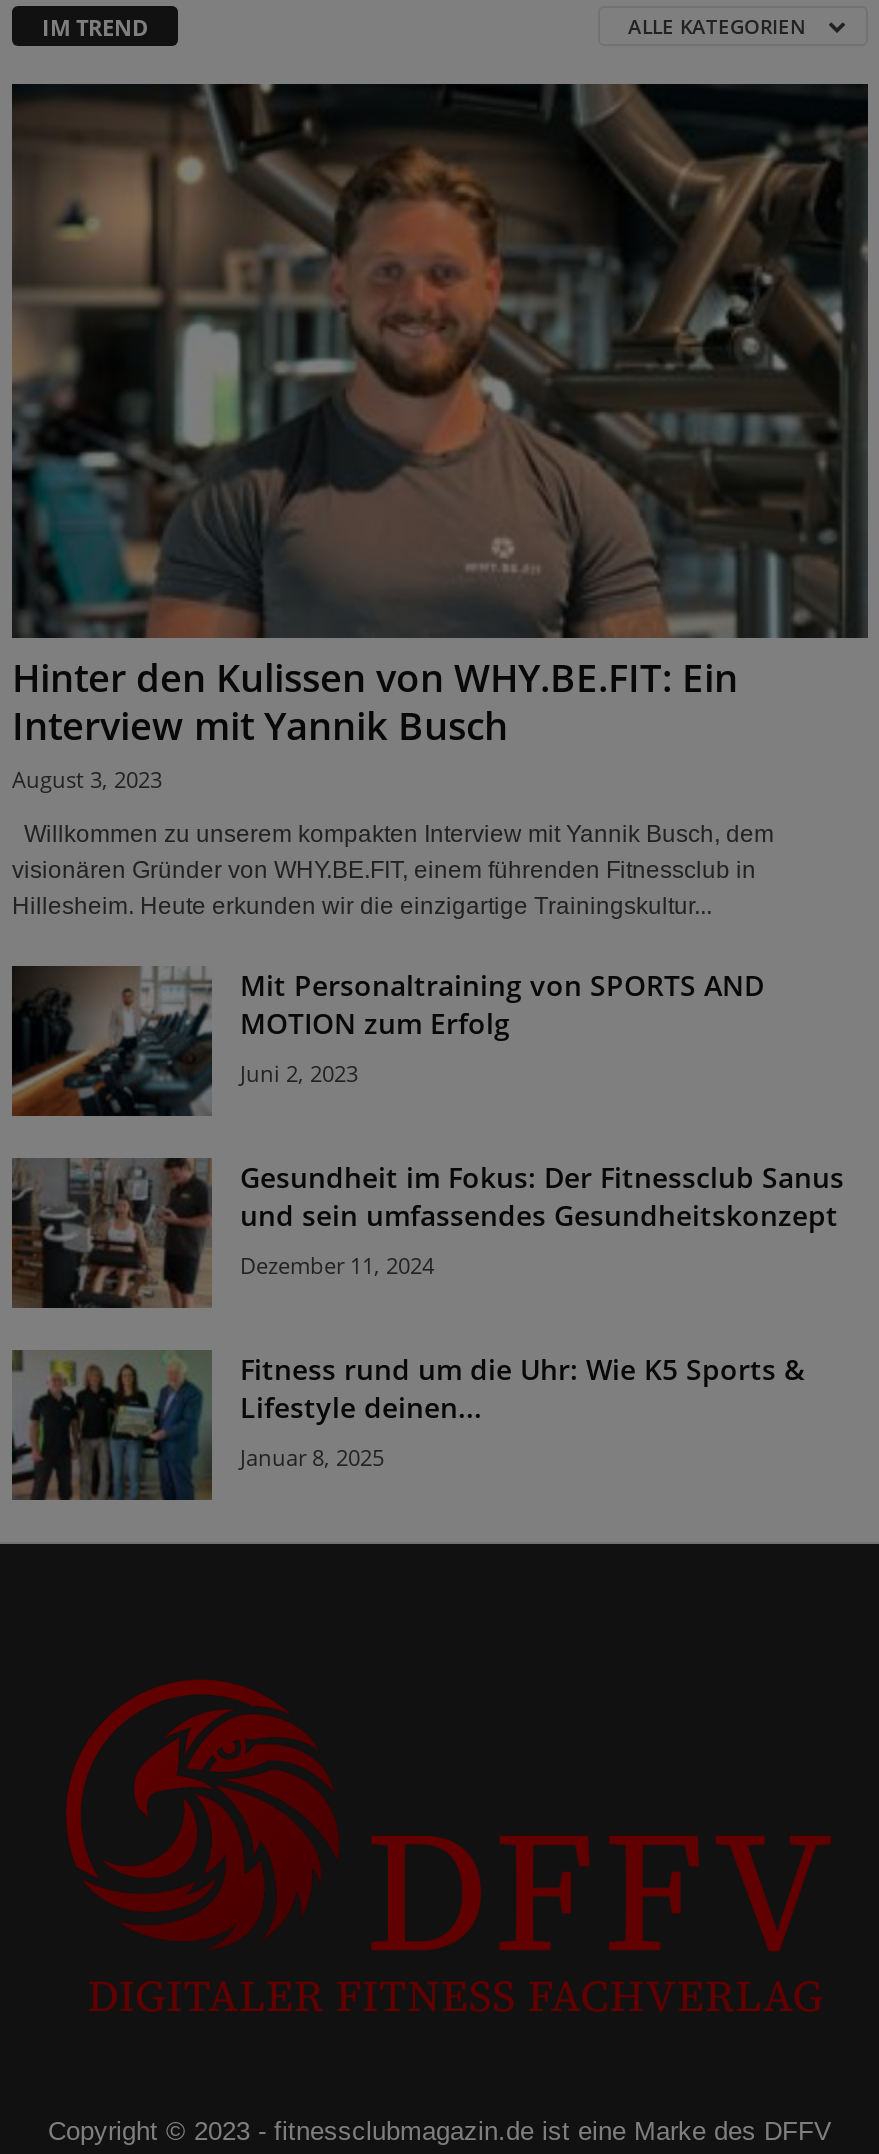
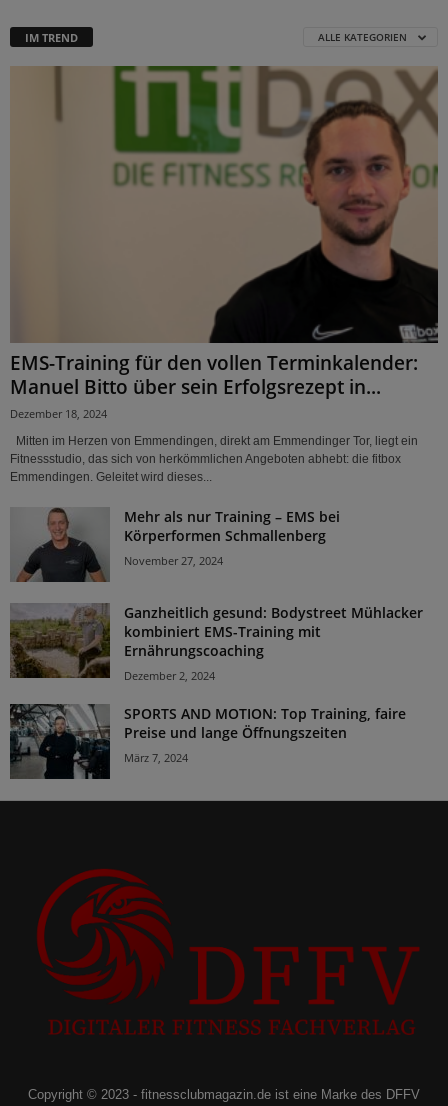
- [image]
- Hinter den Kulissen von WHY.BE.FIT: Ein
- Interview mit Yannik Busch
- August 3, 2023
+ [image]
+ EMS-Training für den vollen Terminkalender:
+ Manuel Bitto über sein Erfolgsrezept in...
+ Dezember 18, 2024

- Willkommen zu unserem kompakten Interview mit Yannik Busch, dem
- visionären Gründer von WHY.BE.FIT, einem führenden Fitnessclub in
- Hillesheim. Heute erkunden wir die einzigartige Trainingskultur...
+ Mitten im Herzen von Emmendingen, direkt am Emmendinger Tor, liegt ein
+ Fitnessstudio, das sich von herkömmlichen Angeboten abhebt: die fitbox
+ Emmendingen. Geleitet wird dieses...

- [image]
- Mit Personaltraining von SPORTS AND
- MOTION zum Erfolg
- Juni 2, 2023
+ [image]
+ Mehr als nur Training – EMS bei
+ Körperformen Schmallenberg
+ November 27, 2024

- [image]
- Gesundheit im Fokus: Der Fitnessclub Sanus
- und sein umfassendes Gesundheitskonzept
- Dezember 11, 2024
+ [image]
+ Ganzheitlich gesund: Bodystreet Mühlacker
+ kombiniert EMS-Training mit
+ Ernährungscoaching
+ Dezember 2, 2024

- [image]
- Fitness rund um die Uhr: Wie K5 Sports &
- Lifestyle deinen...
- Januar 8, 2025
+ [image]
+ SPORTS AND MOTION: Top Training, faire
+ Preise und lange Öffnungszeiten
+ März 7, 2024
